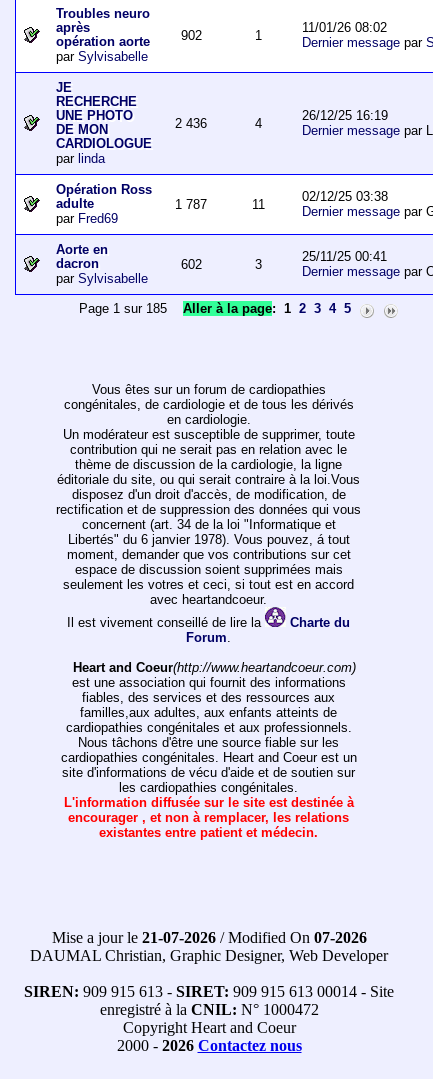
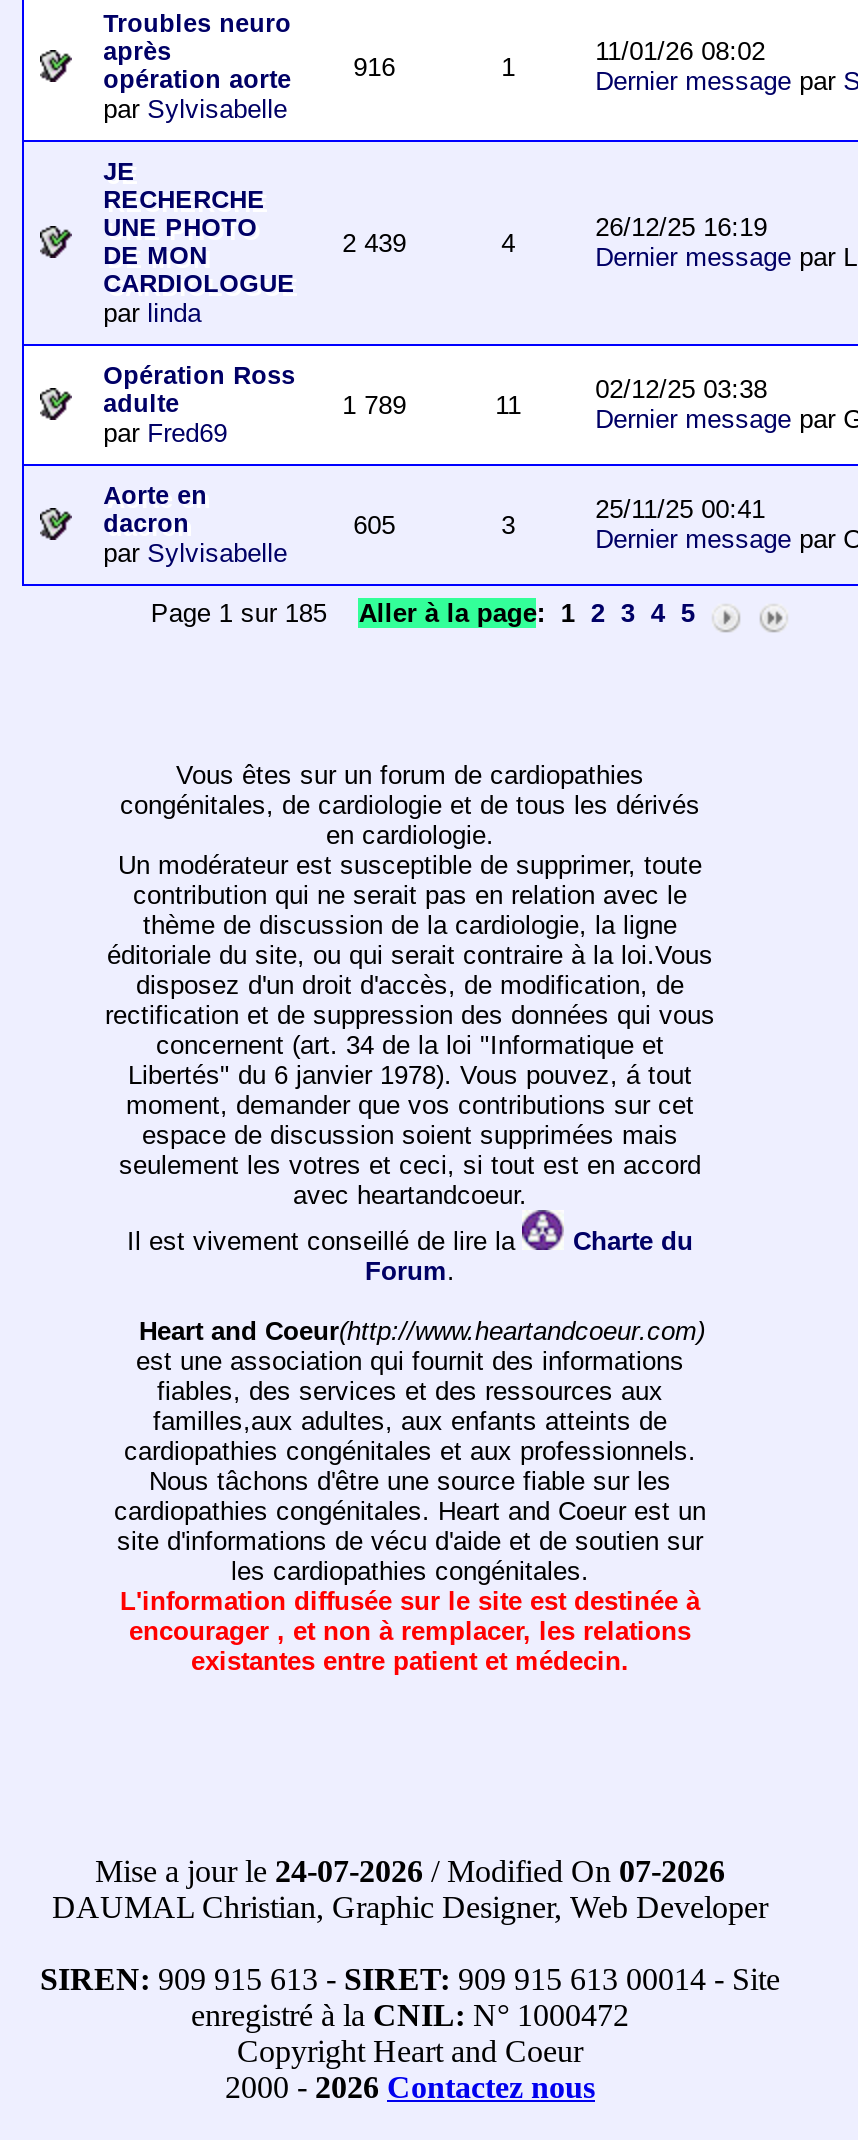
- 902
+ 916

- 2 436
+ 2 439

- 1 787
+ 1 789

- 602
+ 605

- Mise a jour le 21-07-2026 / Modified On 07-2026
+ Mise a jour le 24-07-2026 / Modified On 07-2026
